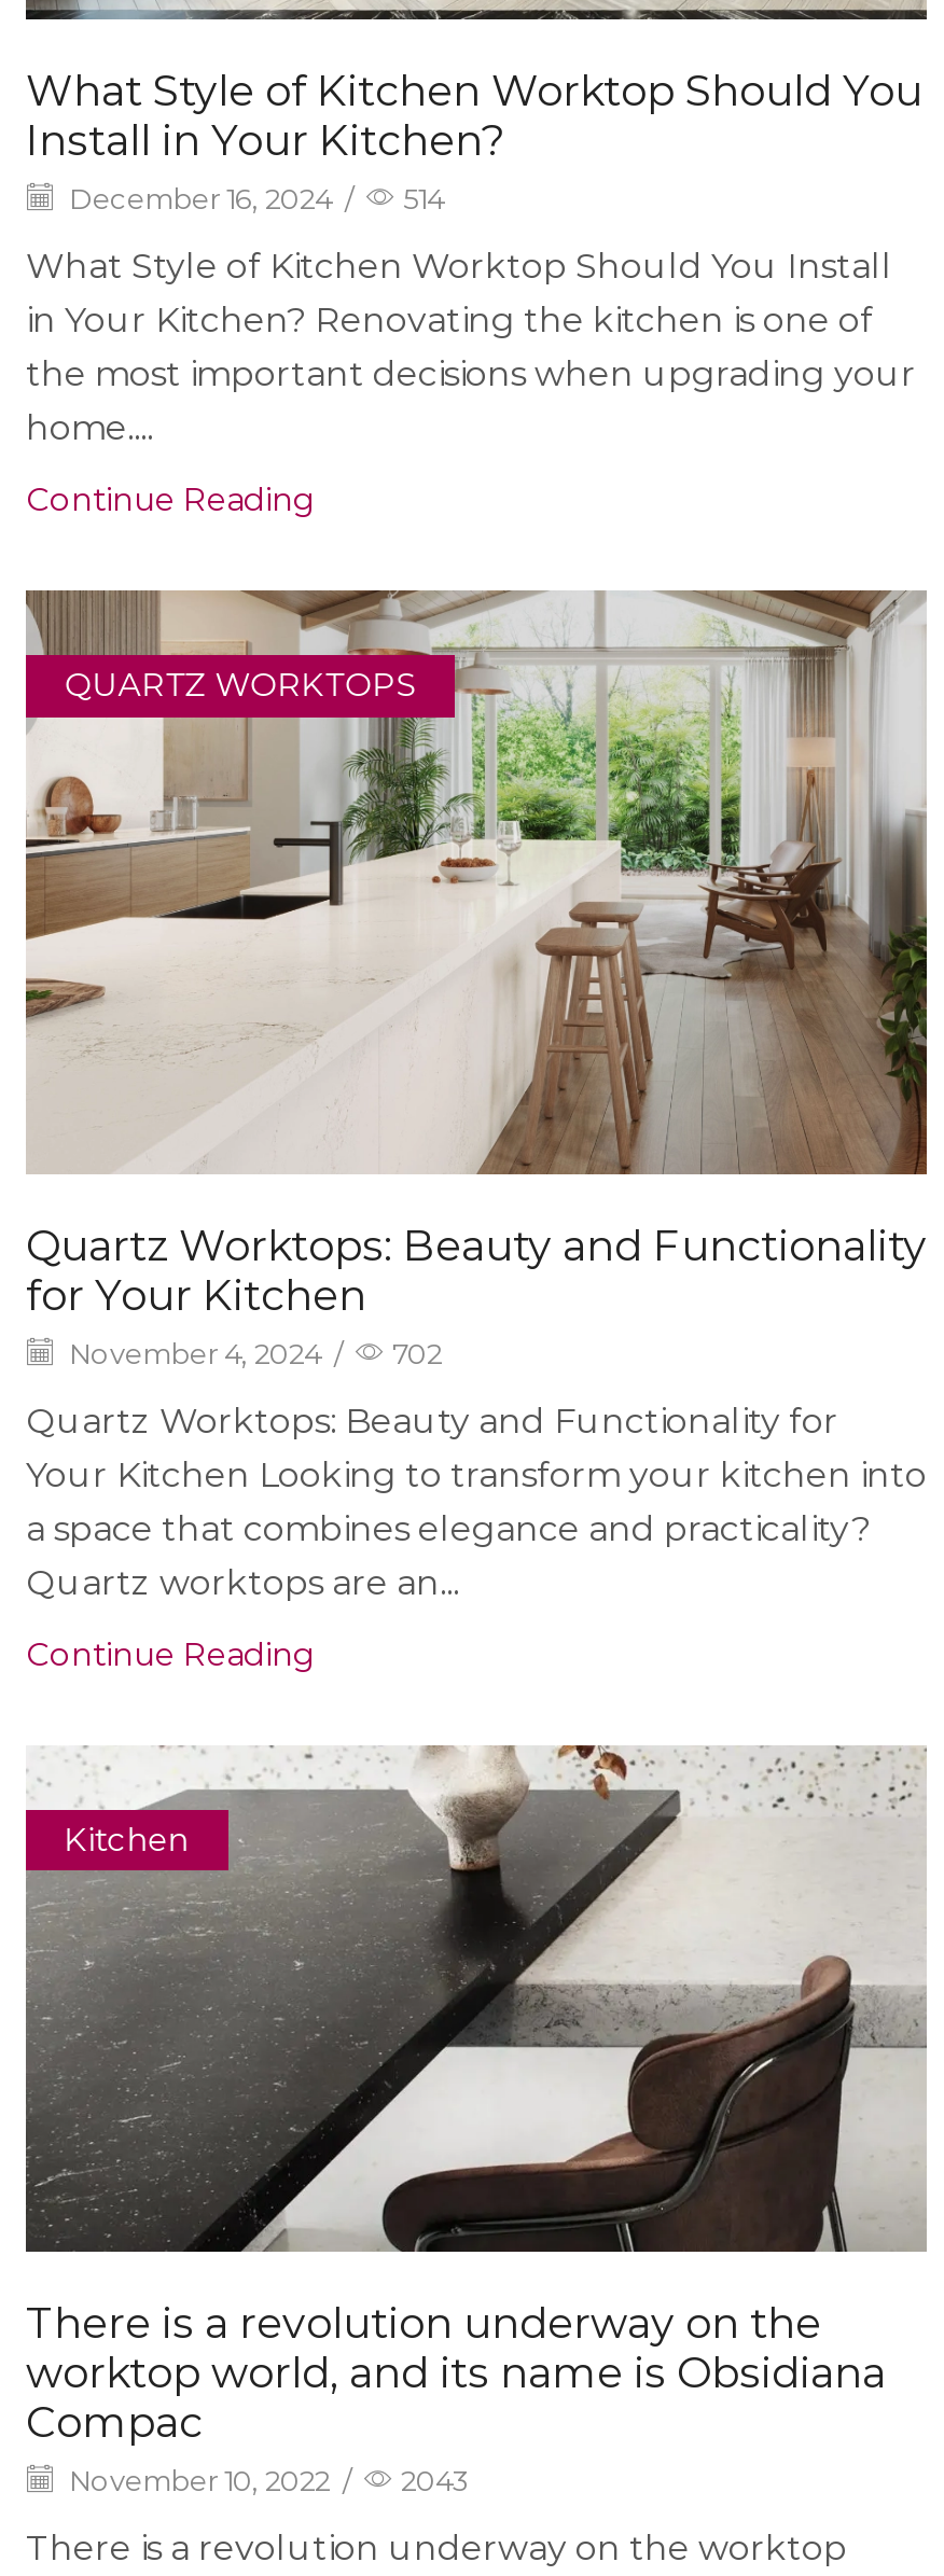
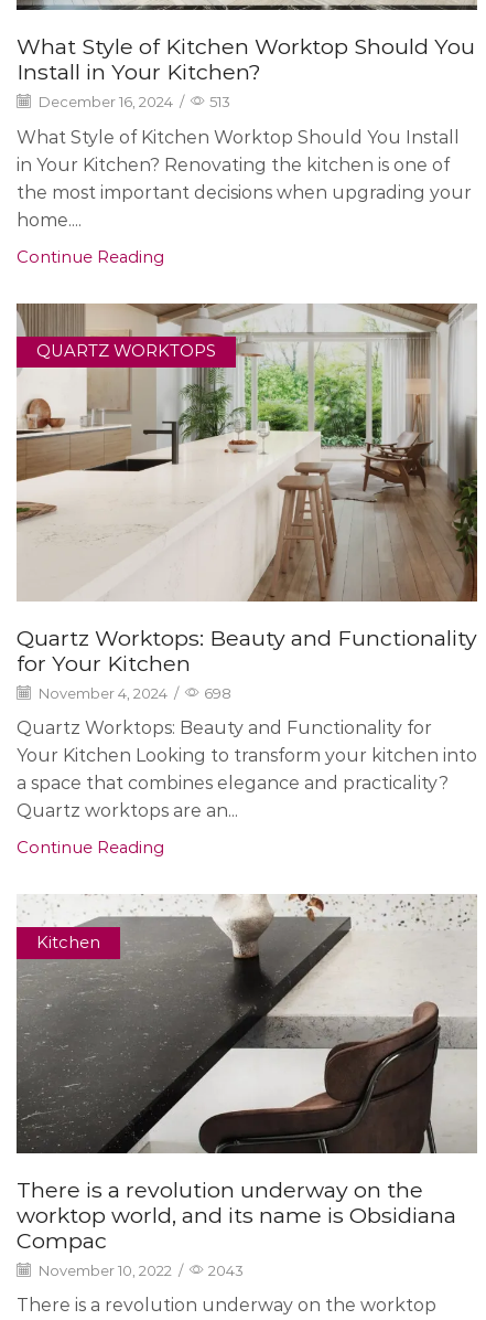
- December 16, 2024 / 514
+ December 16, 2024 / 513

- November 4, 2024 / 702
+ November 4, 2024 / 698
